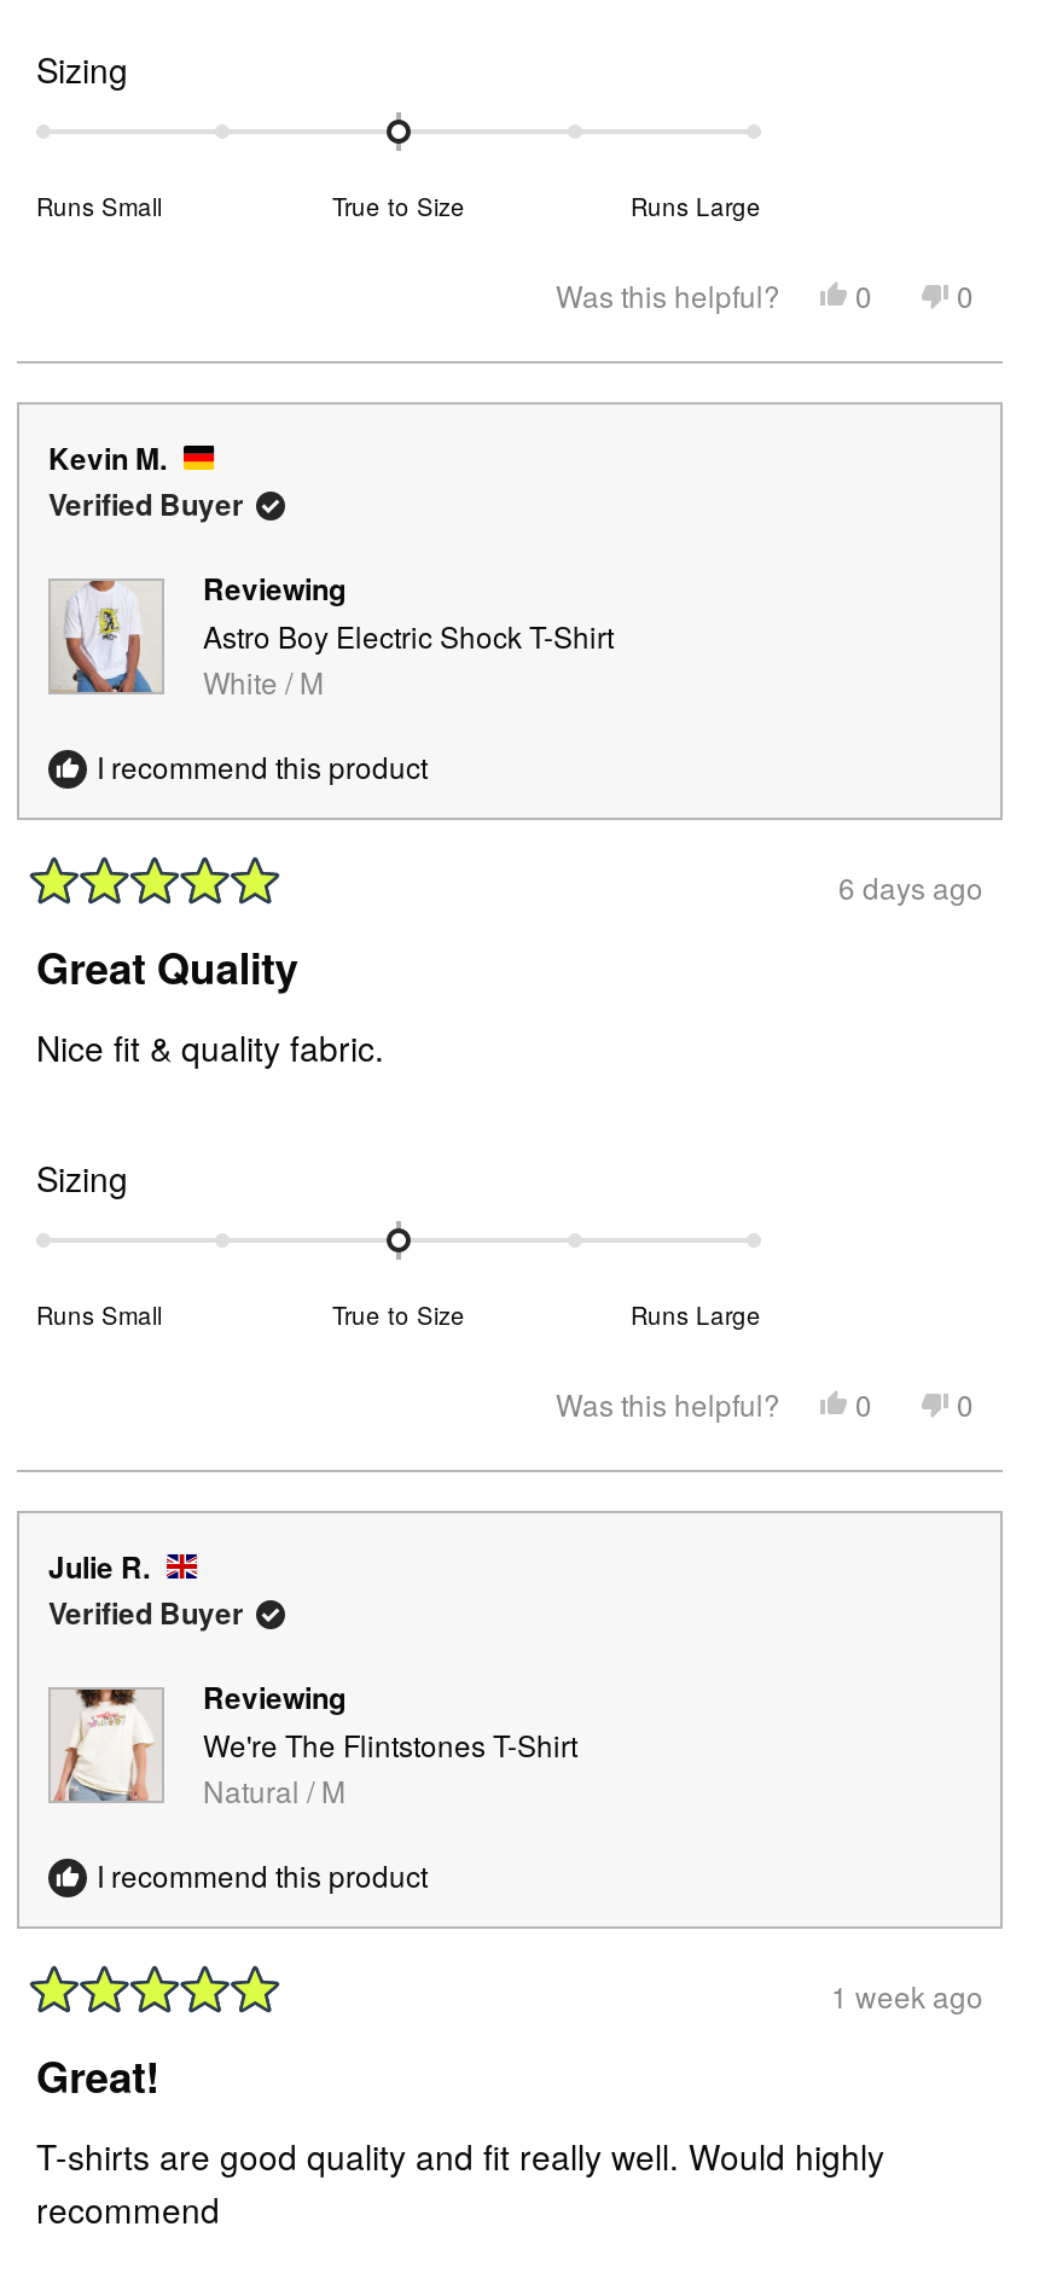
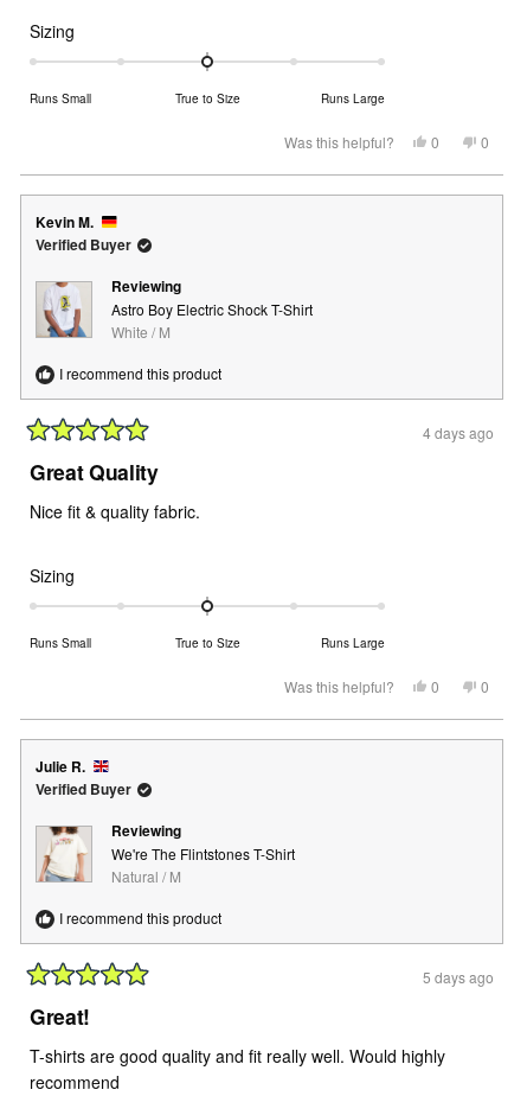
- 6 days ago
+ 4 days ago

- 1 week ago
+ 5 days ago
